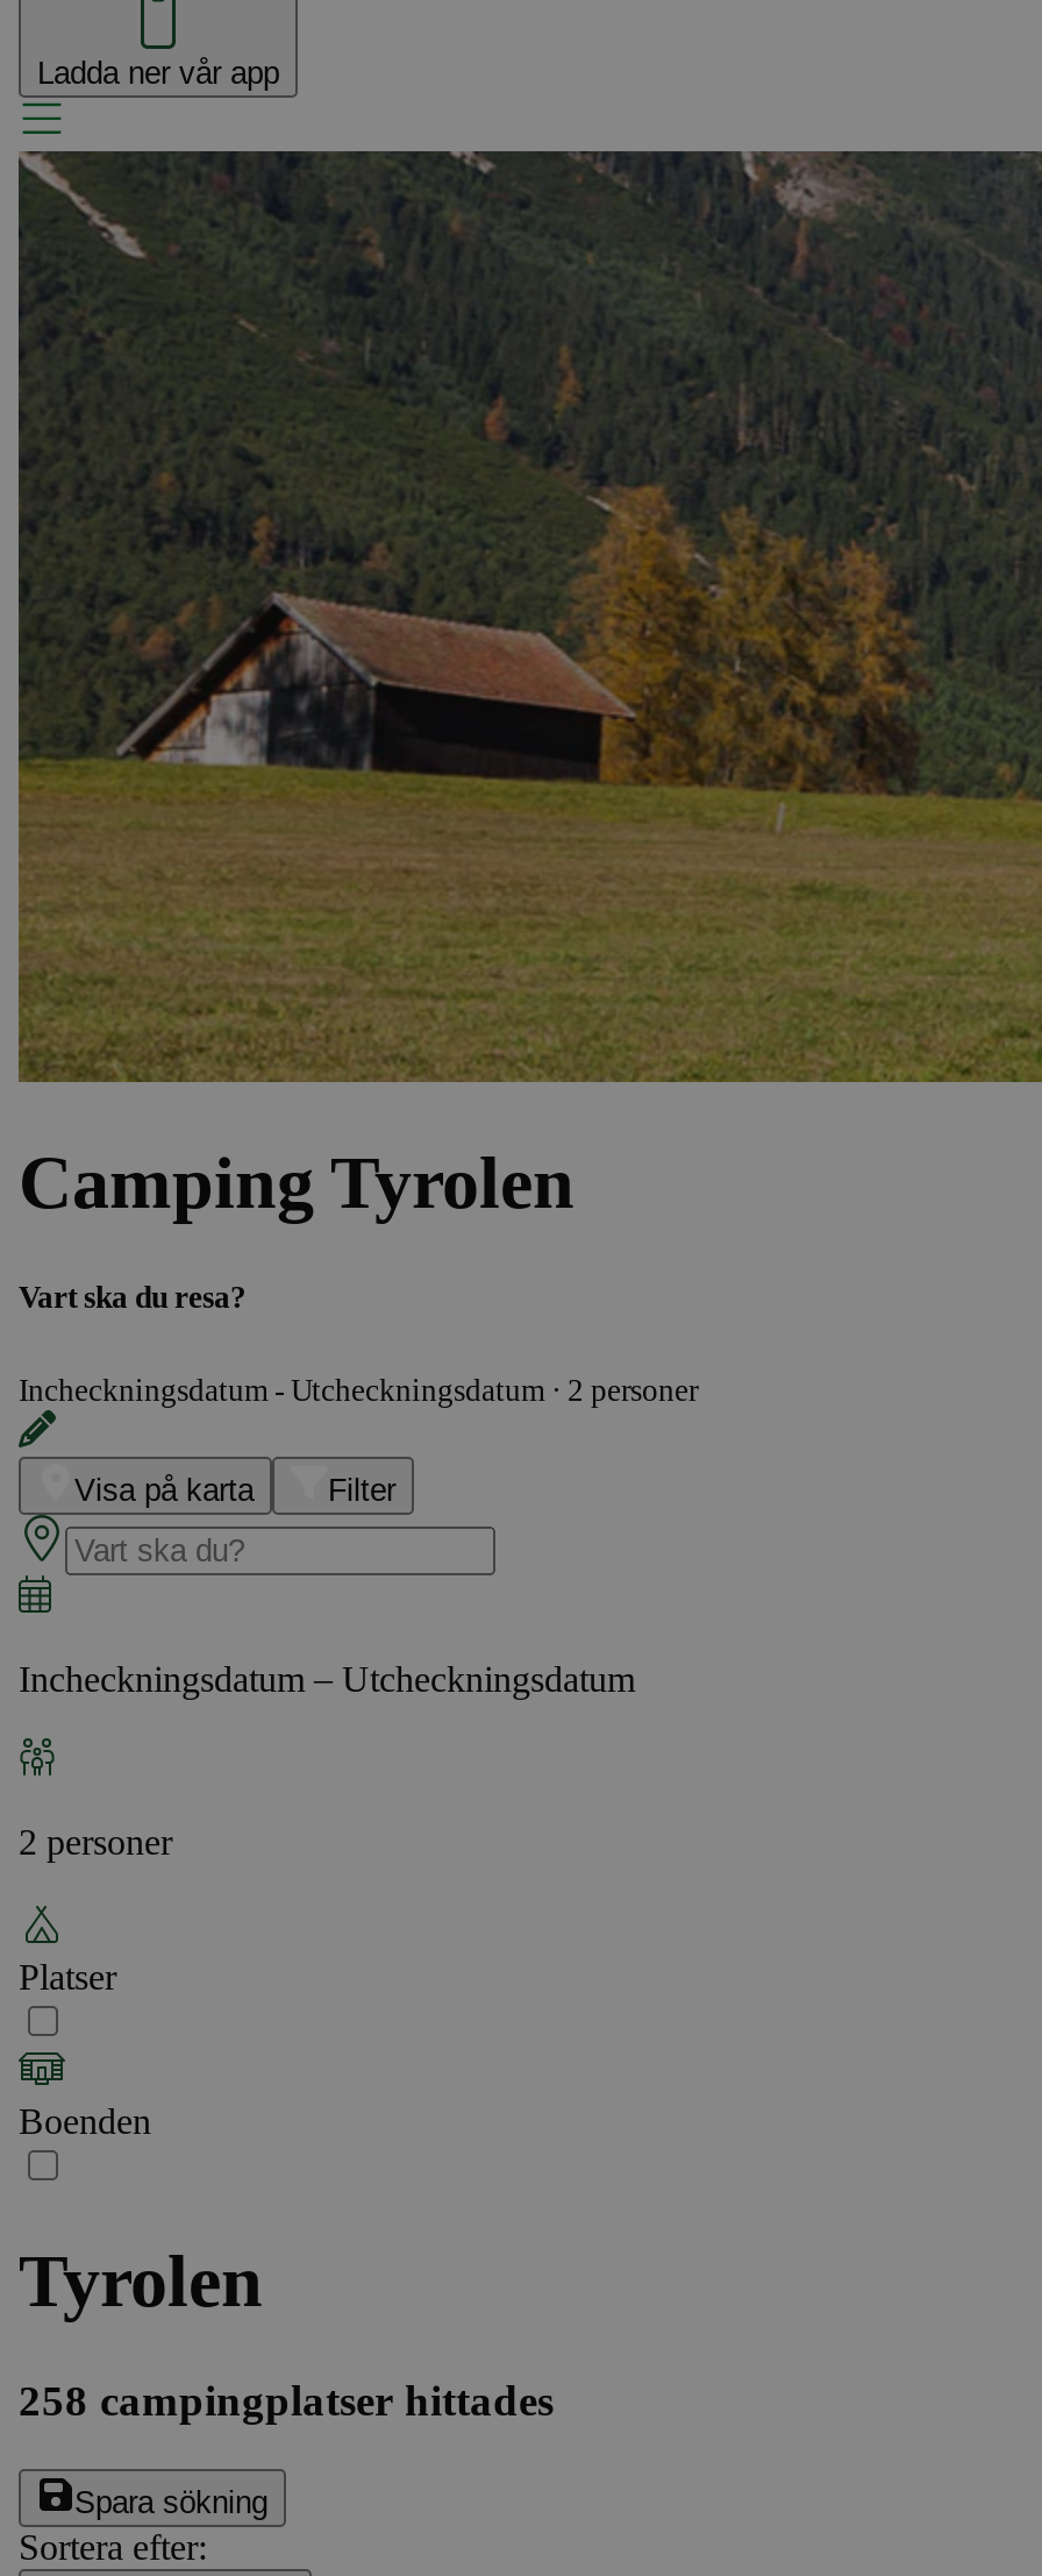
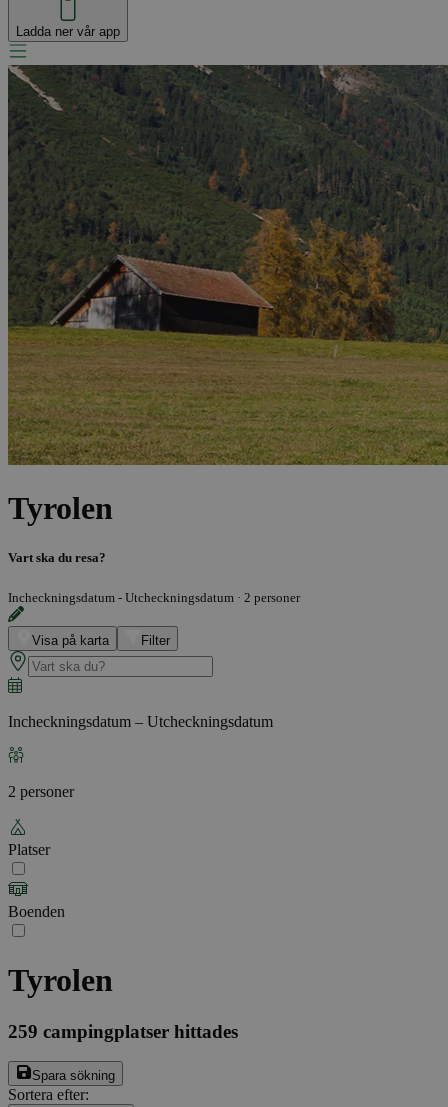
- Camping Tyrolen
+ Tyrolen

- 258 campingplatser hittades
+ 259 campingplatser hittades
